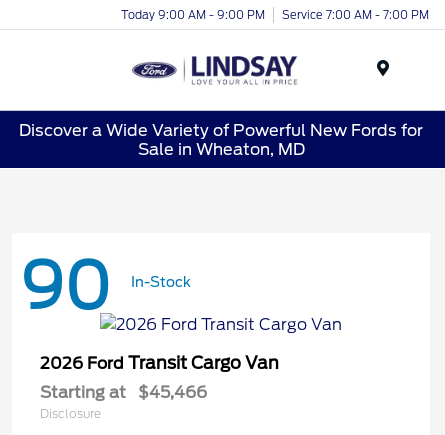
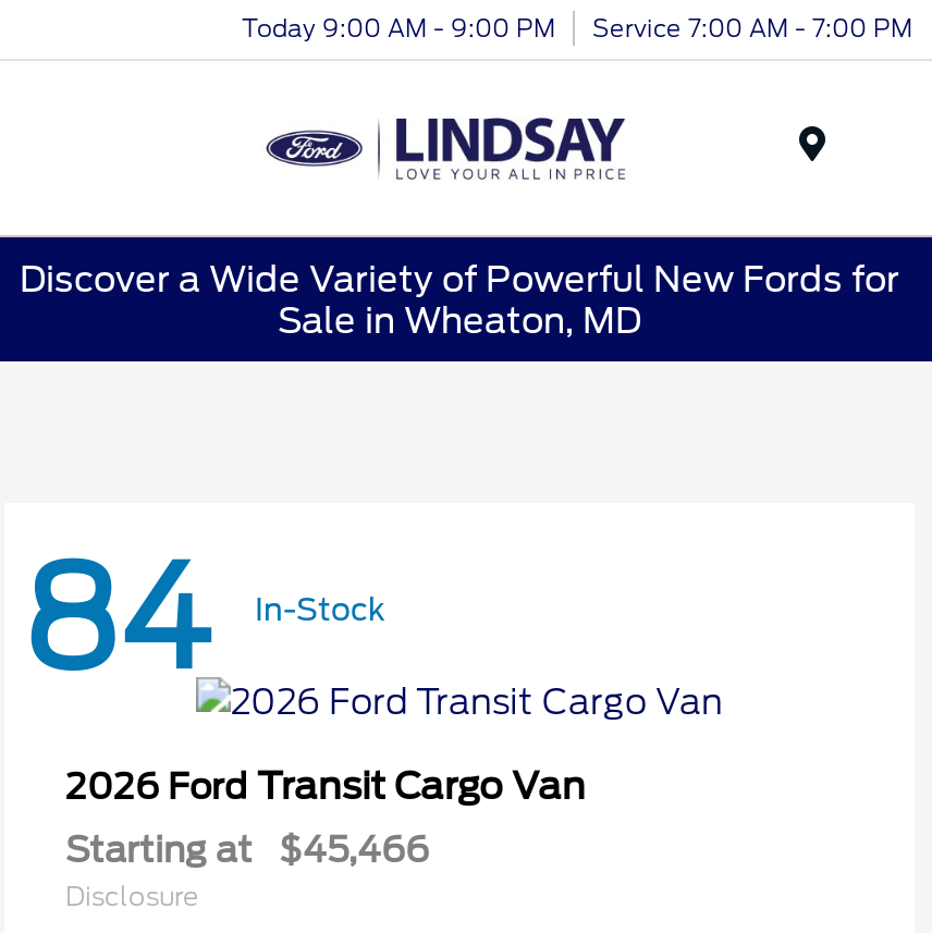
- 90 In-Stock
+ 84 In-Stock
